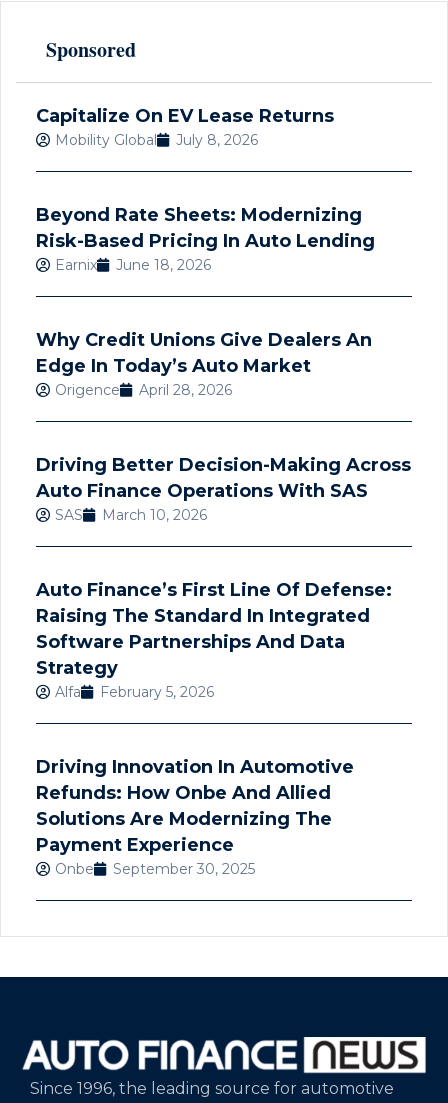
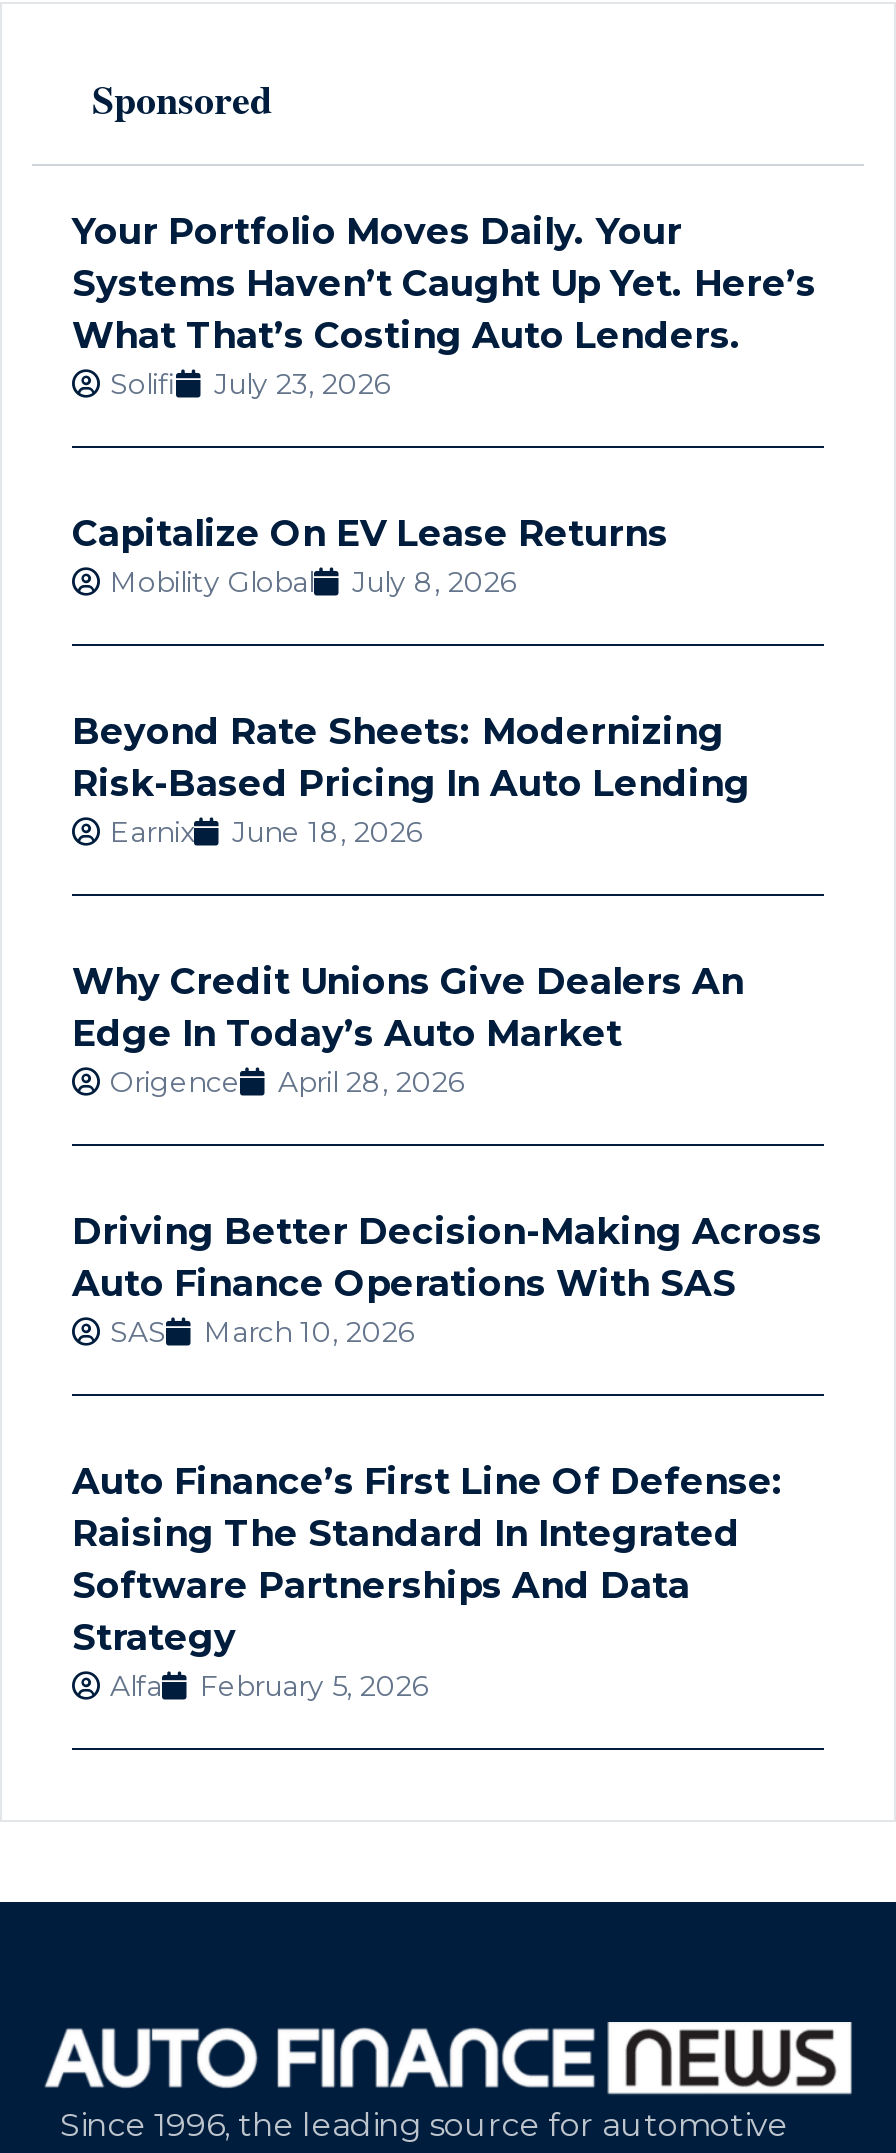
+ Your Portfolio Moves Daily. Your
+ Systems Haven’t Caught Up Yet. Here’s
+ What That’s Costing Auto Lenders.
+ Solifi
+ July 23, 2026

moved down: Capitalize On EV Lease Returns | Mobility Global | July 8, 2026 | ... | Alfa | February 5, 2026

- Driving Innovation In Automotive
- Refunds: How Onbe And Allied
- Solutions Are Modernizing The
- Payment Experience
- Onbe
- September 30, 2025
